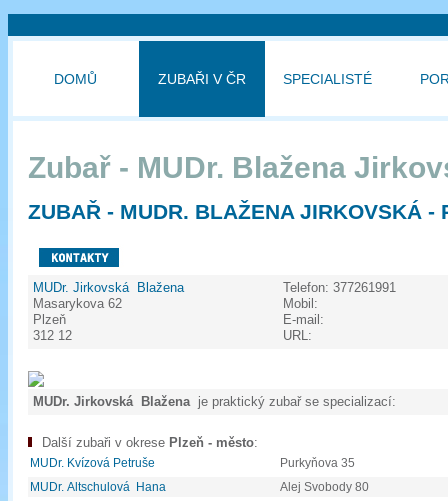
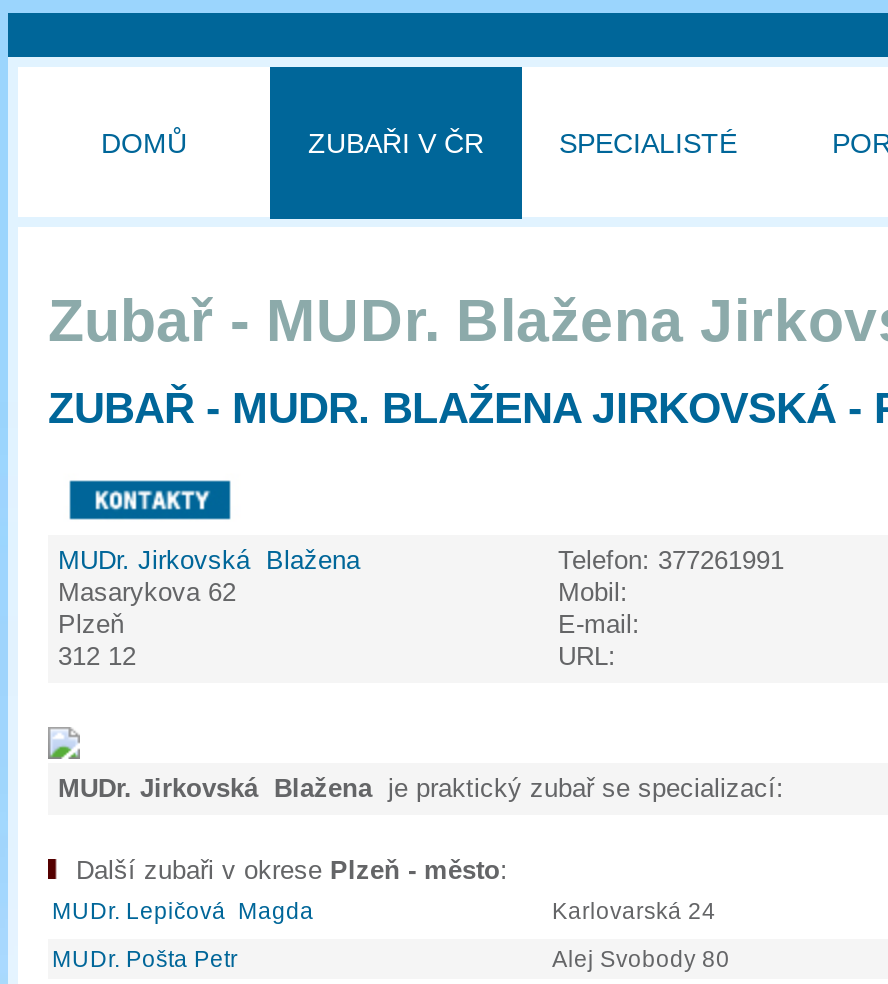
- MUDr. Kvízová Petruše
- Purkyňova 35
+ MUDr. Lepičová Magda
+ Karlovarská 24

- MUDr. Altschulová Hana
+ MUDr. Pošta Petr
